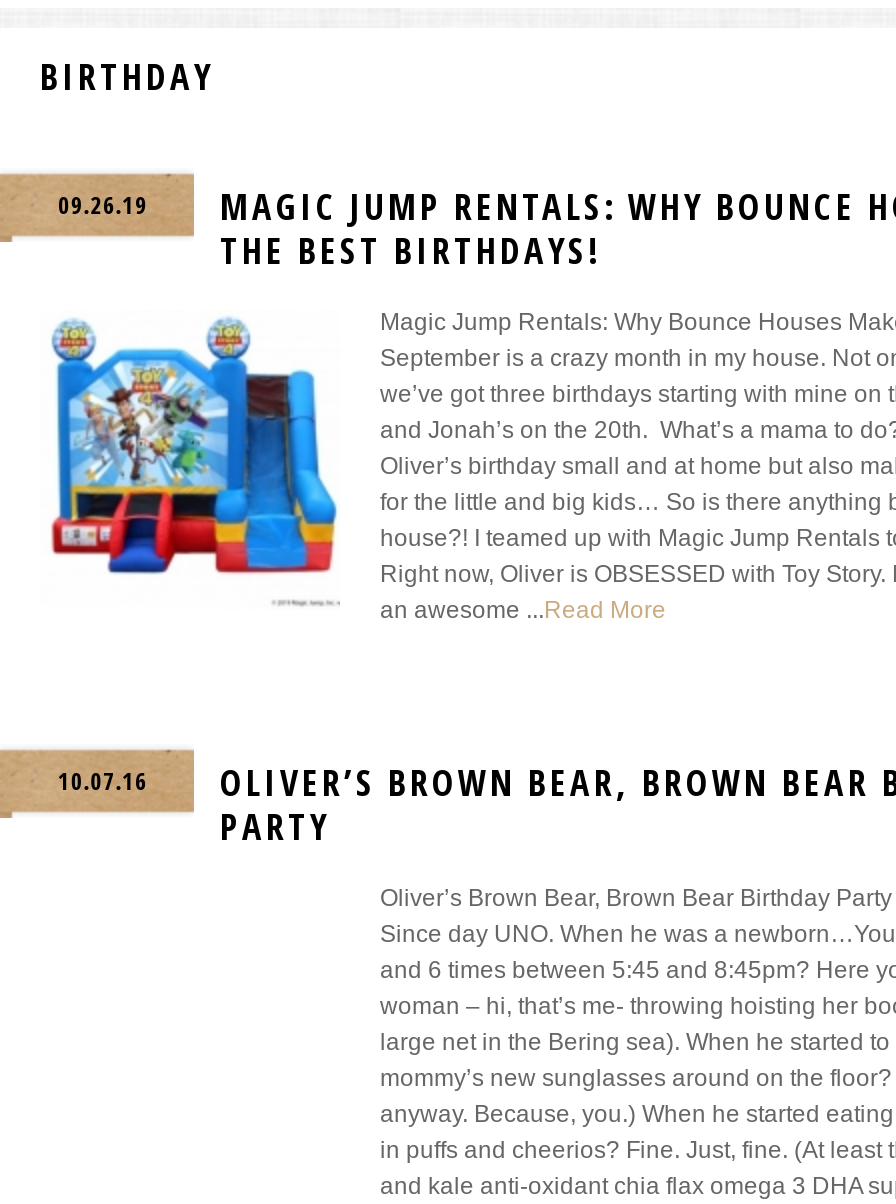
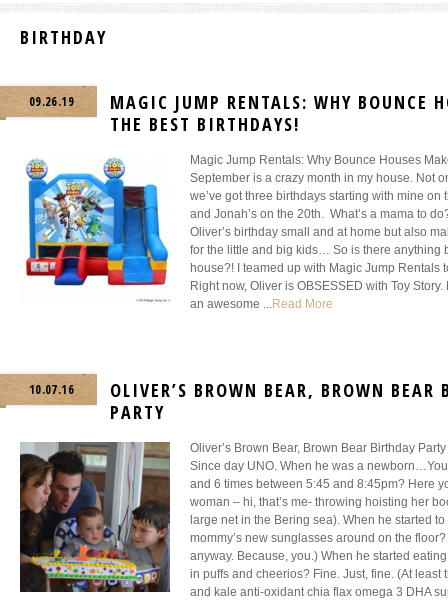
+ [image]
